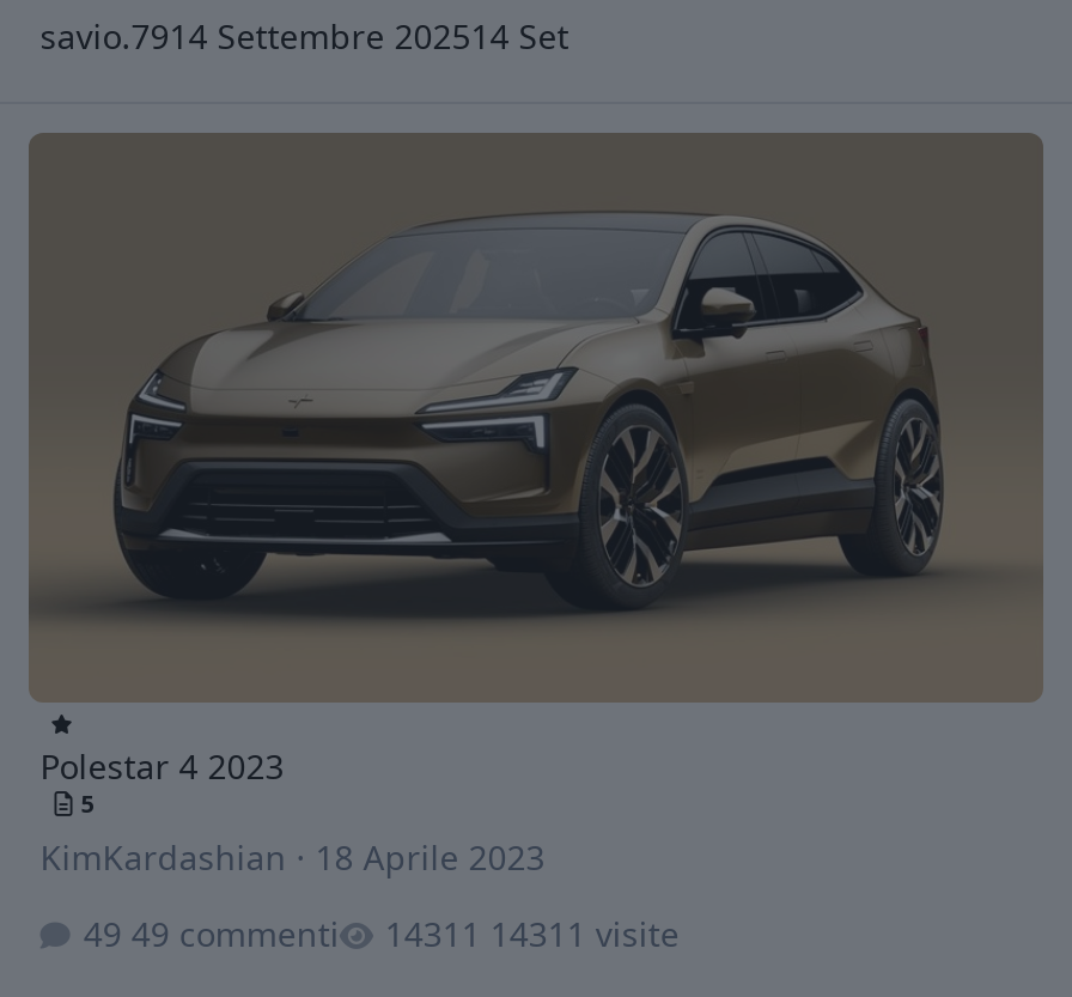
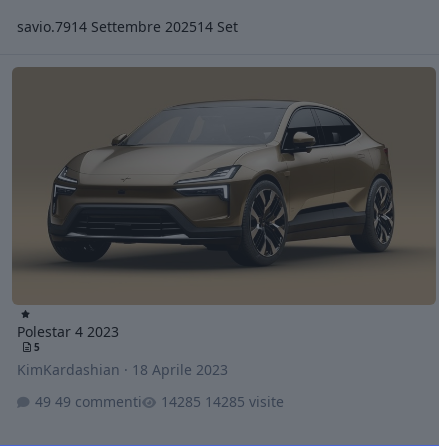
- 14311 visite
+ 14285 visite
